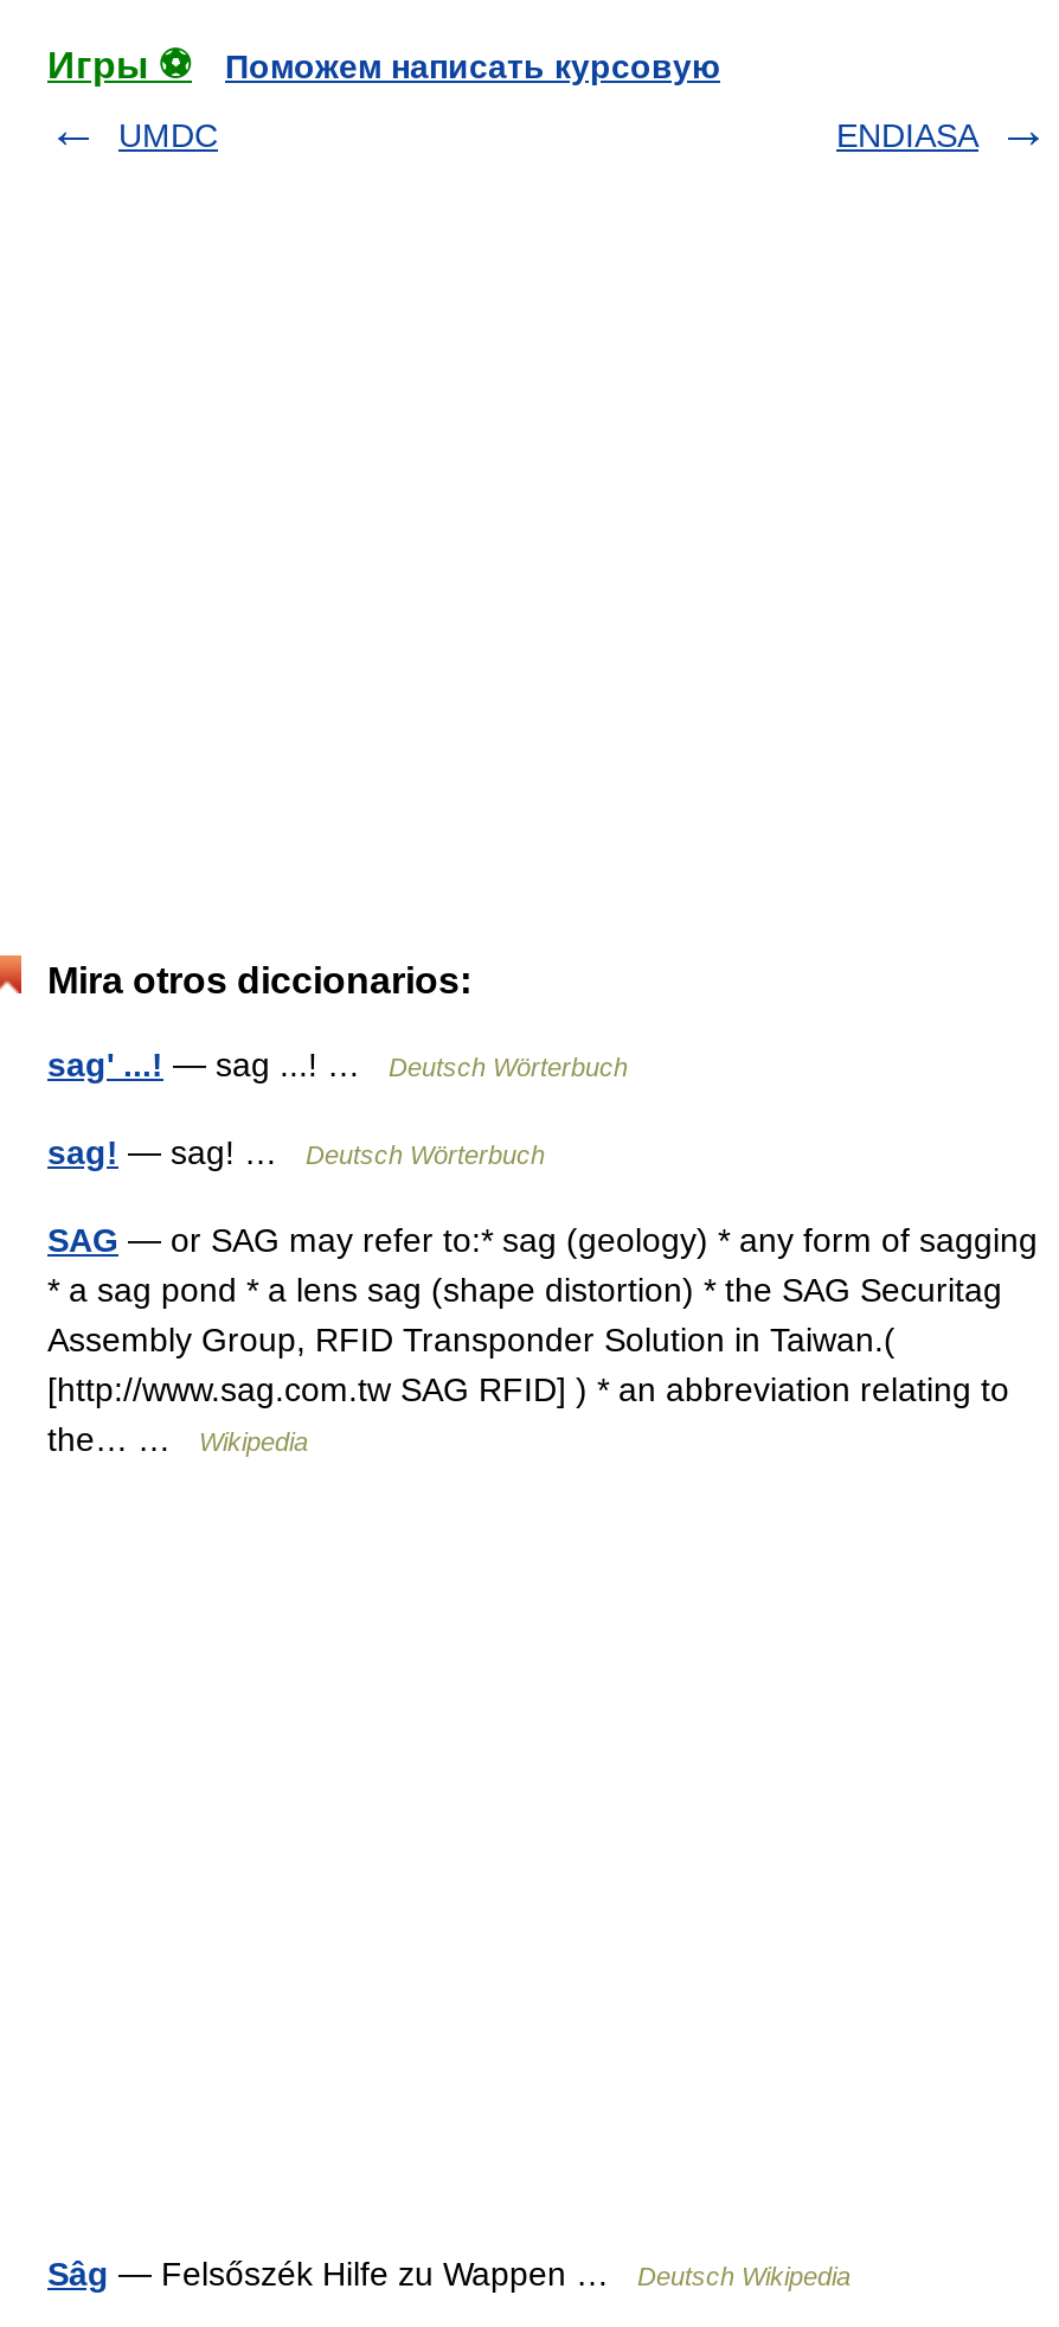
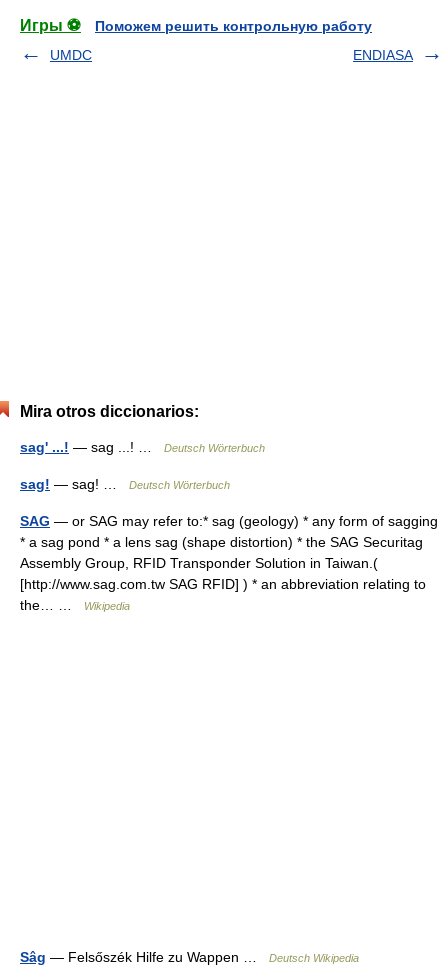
- Поможем написать курсовую
+ Поможем решить контрольную работу
